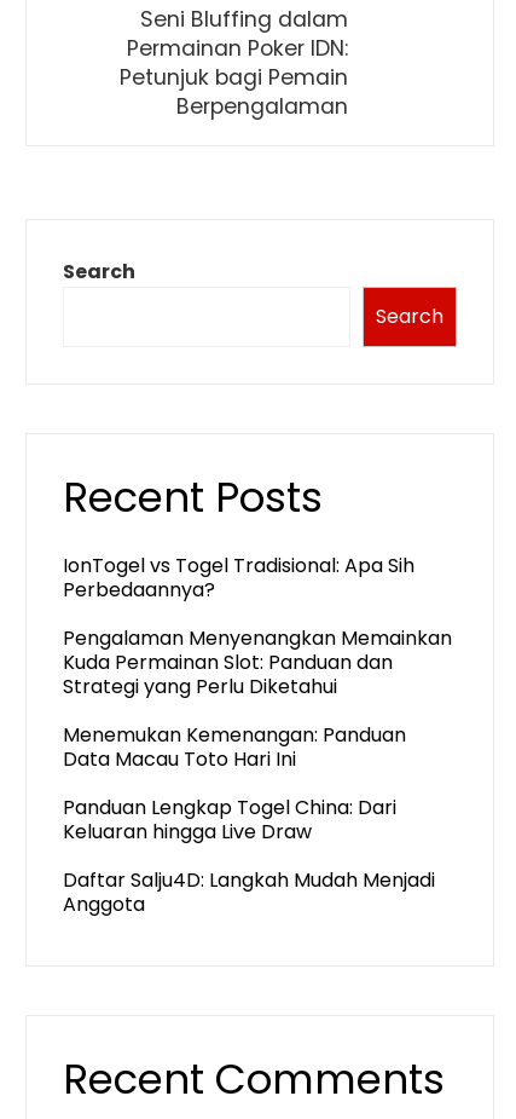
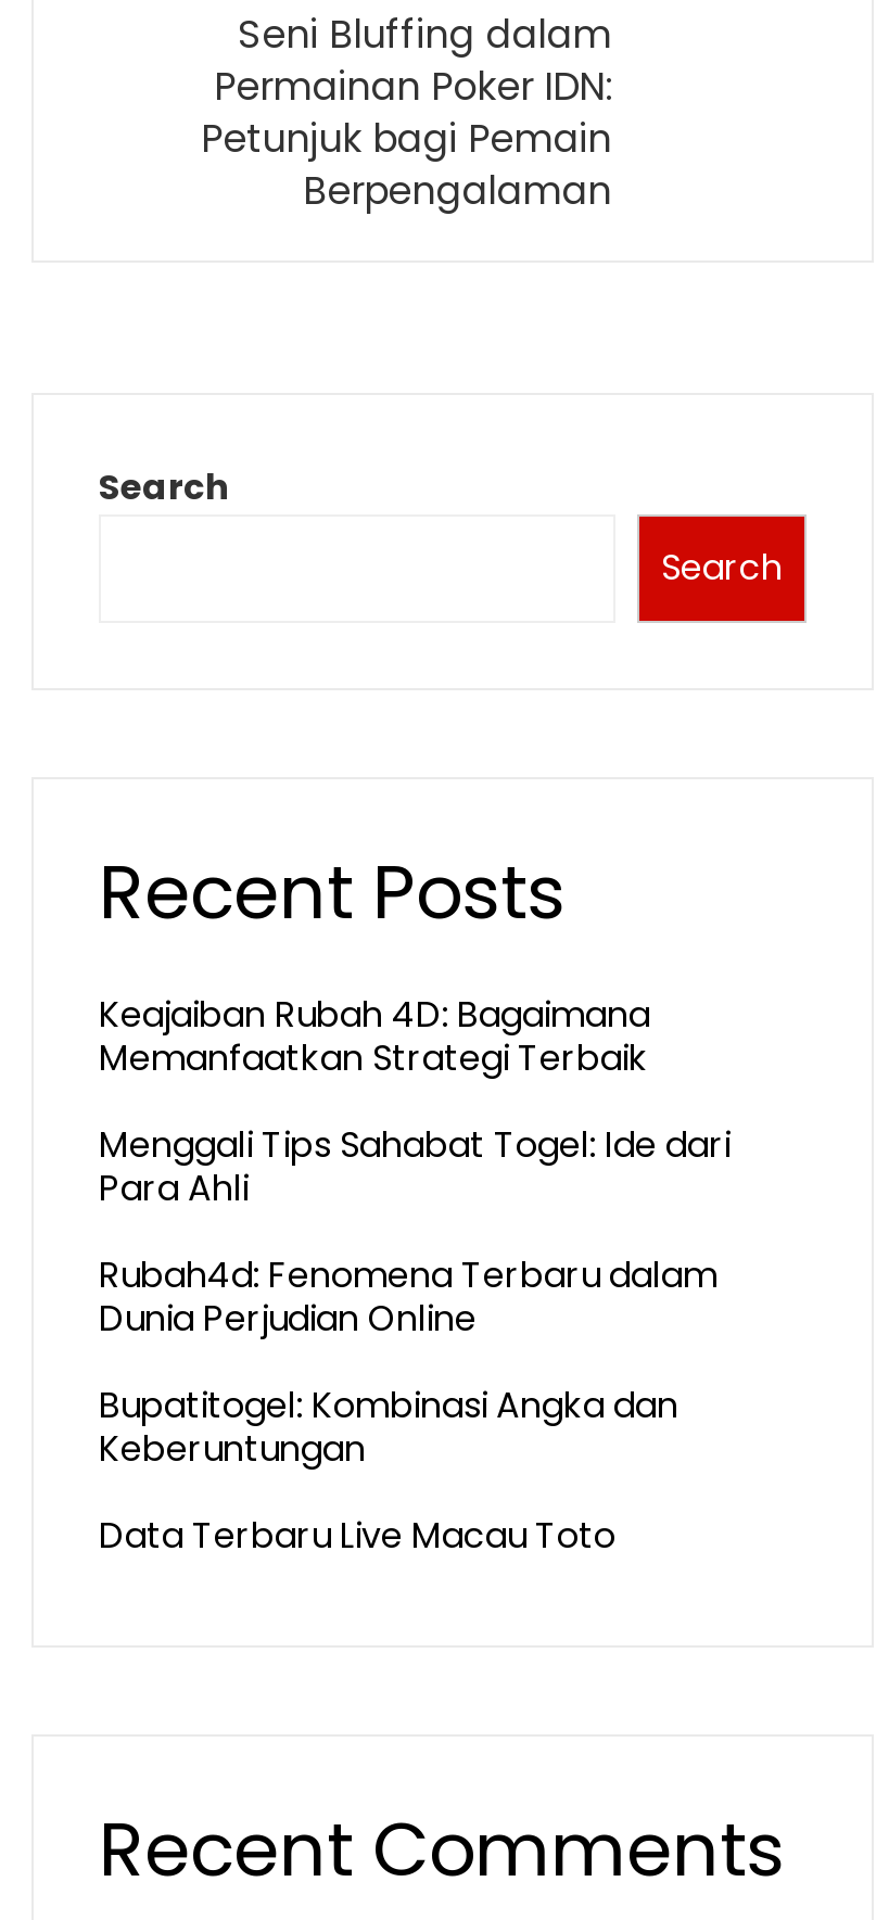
- IonTogel vs Togel Tradisional: Apa Sih
- Perbedaannya?
+ Keajaiban Rubah 4D: Bagaimana
+ Memanfaatkan Strategi Terbaik

- Pengalaman Menyenangkan Memainkan
- Kuda Permainan Slot: Panduan dan
- Strategi yang Perlu Diketahui
+ Menggali Tips Sahabat Togel: Ide dari
+ Para Ahli

- Menemukan Kemenangan: Panduan
- Data Macau Toto Hari Ini
+ Rubah4d: Fenomena Terbaru dalam
+ Dunia Perjudian Online

- Panduan Lengkap Togel China: Dari
- Keluaran hingga Live Draw
+ Bupatitogel: Kombinasi Angka dan
+ Keberuntungan

- Daftar Salju4D: Langkah Mudah Menjadi
- Anggota
+ Data Terbaru Live Macau Toto
